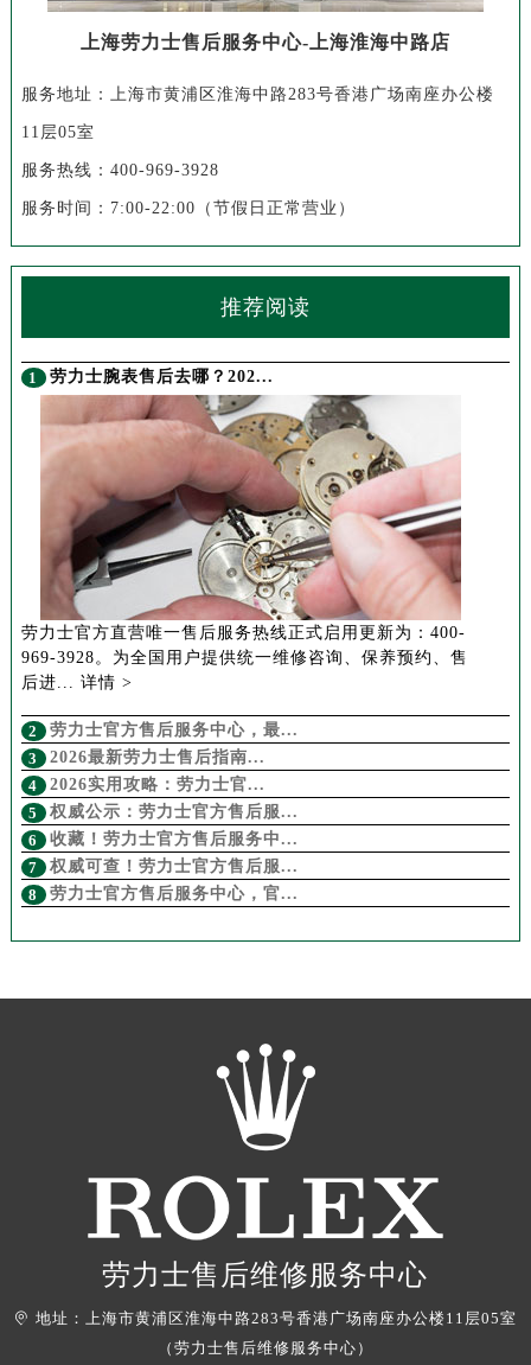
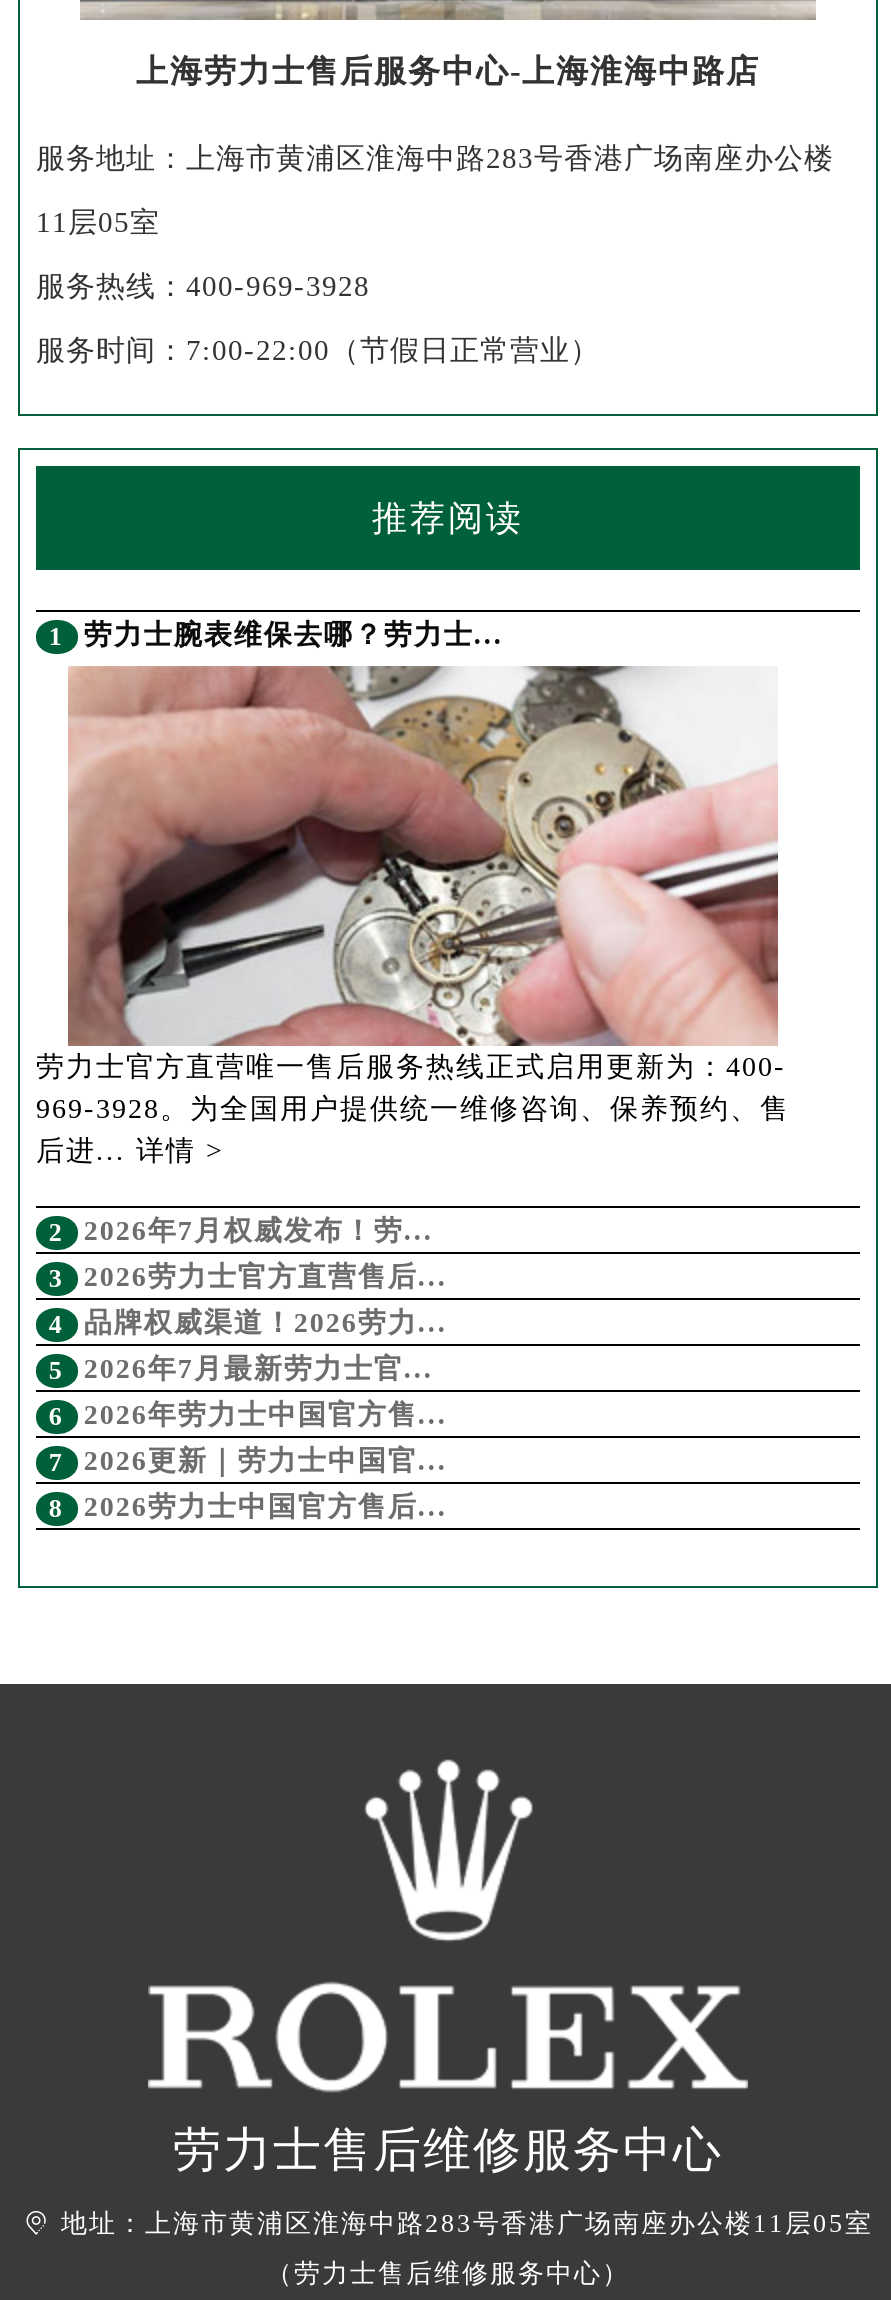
- 劳力士腕表售后去哪？202...
+ 劳力士腕表维保去哪？劳力士...

- 劳力士官方售后服务中心，最...
+ 2026年7月权威发布！劳...

- 2026最新劳力士售后指南...
+ 2026劳力士官方直营售后...

- 2026实用攻略：劳力士官...
+ 品牌权威渠道！2026劳力...

- 权威公示：劳力士官方售后服...
+ 2026年7月最新劳力士官...

- 收藏！劳力士官方售后服务中...
+ 2026年劳力士中国官方售...

- 权威可查！劳力士官方售后服...
+ 2026更新｜劳力士中国官...

- 劳力士官方售后服务中心，官...
+ 2026劳力士中国官方售后...
